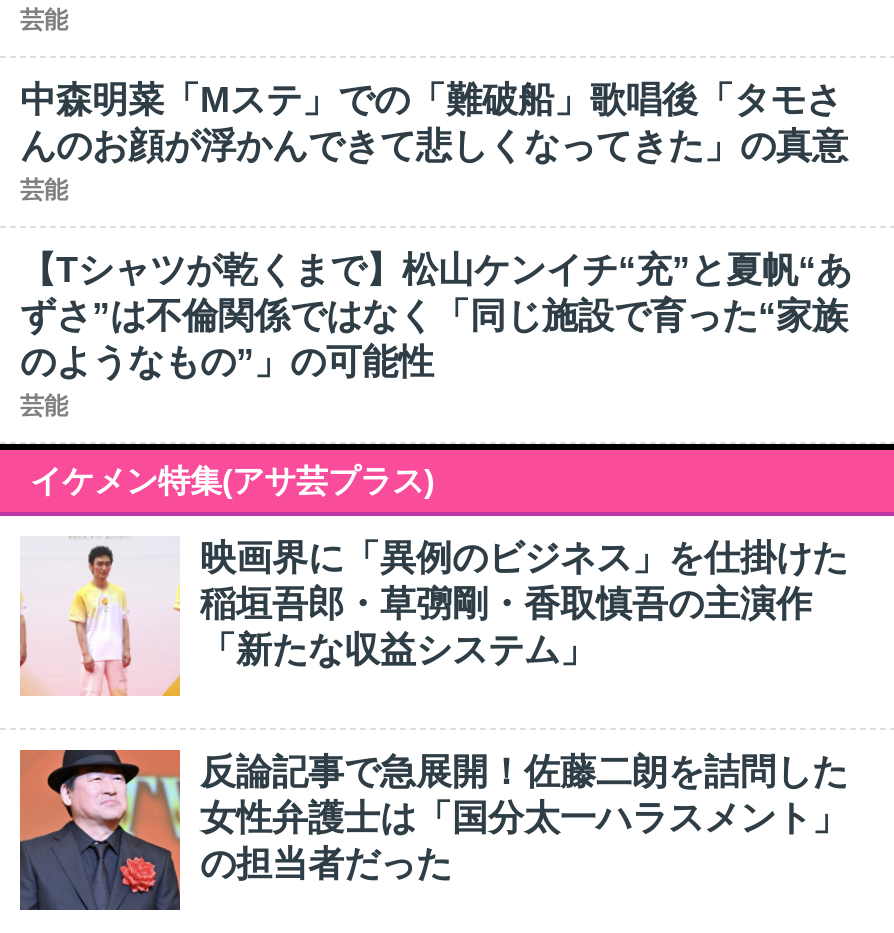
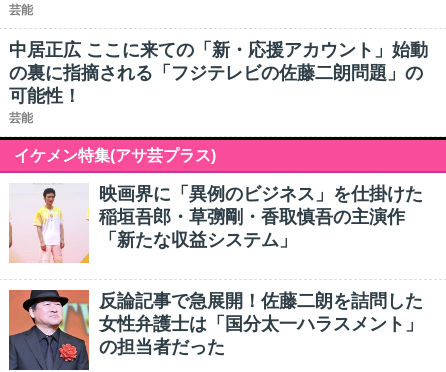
- 中森明菜「Mステ」での「難破船」歌唱後「タモさ
- んのお顔が浮かんできて悲しくなってきた」の真意
- 芸能
- 【Tシャツが乾くまで】松山ケンイチ“充”と夏帆“あ
- ずさ”は不倫関係ではなく「同じ施設で育った“家族
- のようなもの”」の可能性
+ 中居正広 ここに来ての「新・応援アカウント」始動
+ の裏に指摘される「フジテレビの佐藤二朗問題」の
+ 可能性！
